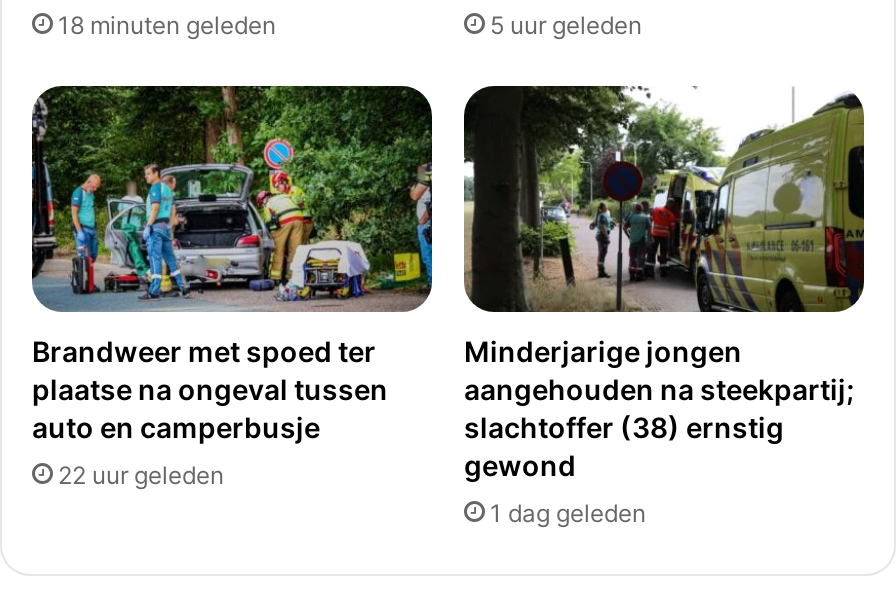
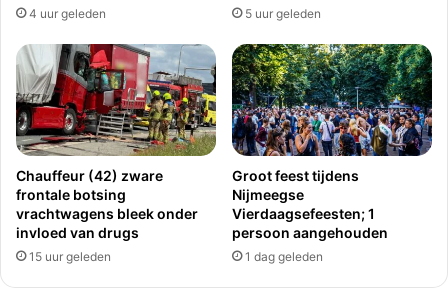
- 18 minuten geleden
+ 4 uur geleden

- [image]
- Brandweer met spoed ter
- plaatse na ongeval tussen
- auto en camperbusje
+ [image]
+ Chauffeur (42) zware
+ frontale botsing
+ vrachtwagens bleek onder
+ invloed van drugs

- [image]
- Minderjarige jongen
- aangehouden na steekpartij;
- slachtoffer (38) ernstig
- gewond
+ [image]
+ Groot feest tijdens
+ Nijmeegse
+ Vierdaagsefeesten; 1
+ persoon aangehouden

- 22 uur geleden
+ 15 uur geleden
